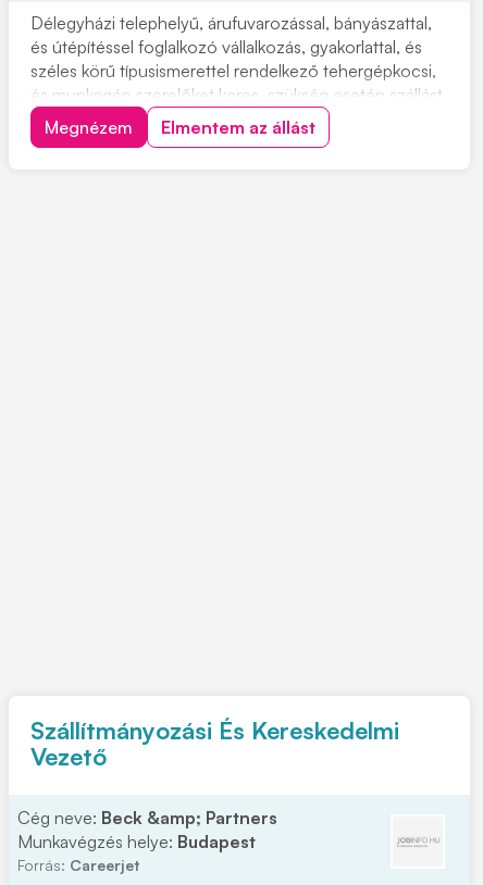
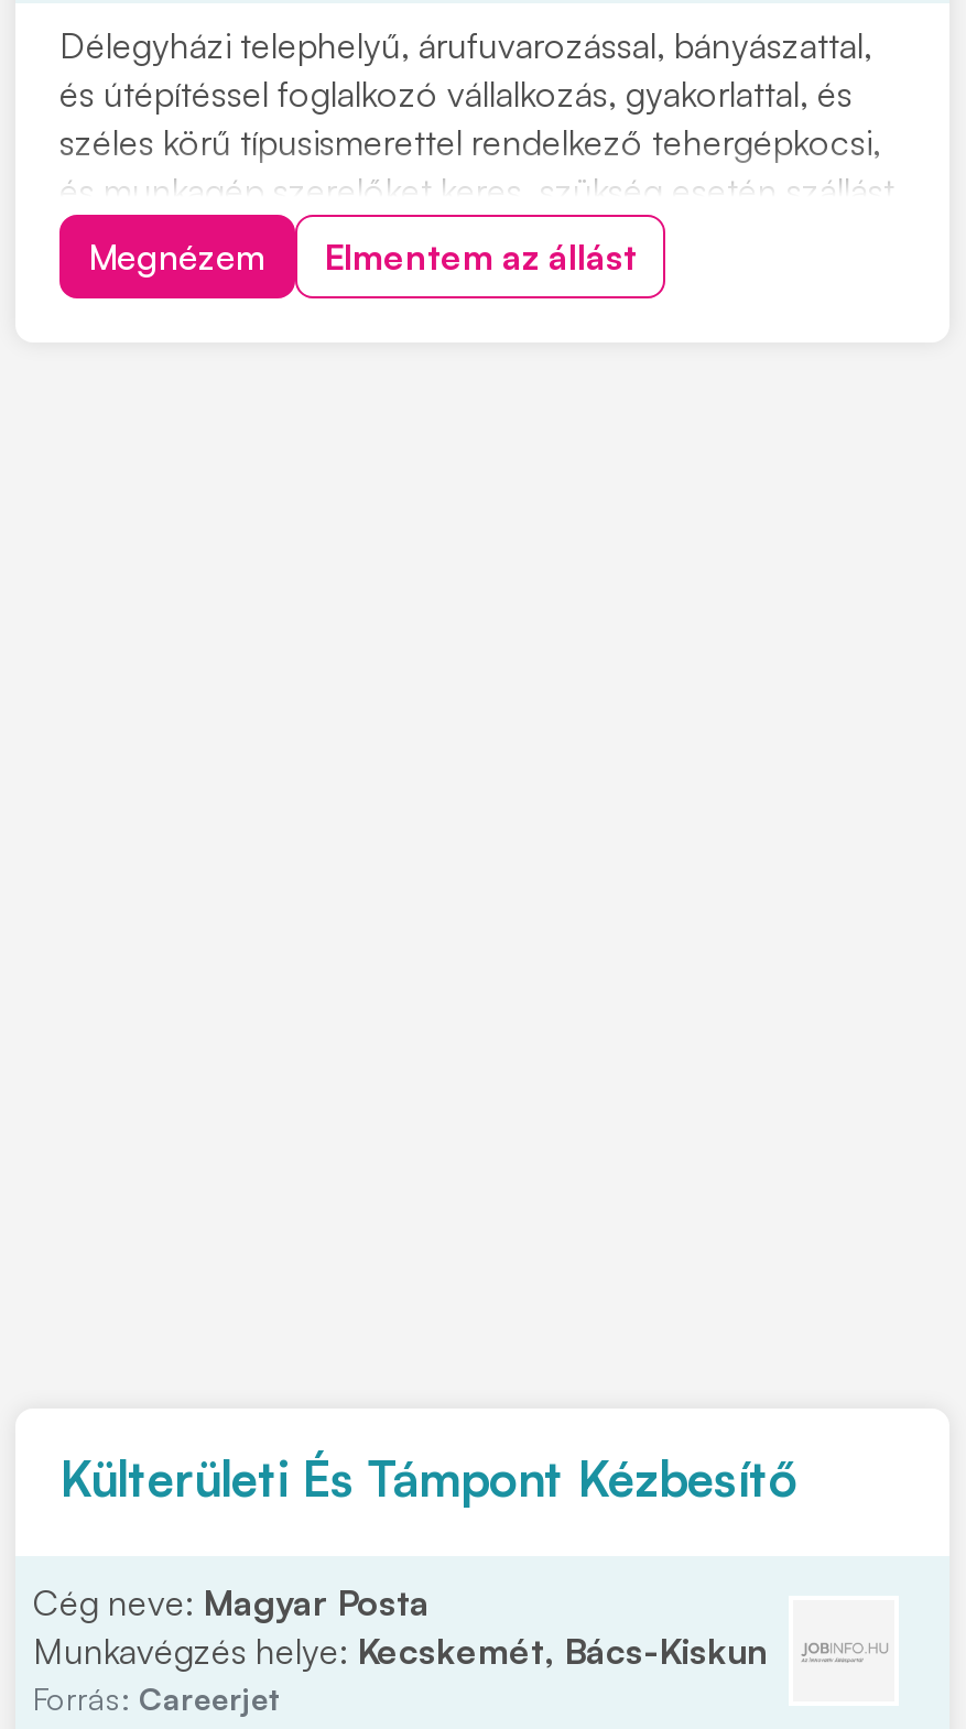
- Szállítmányozási És Kereskedelmi
- Vezető
+ Külterületi És Támpont Kézbesítő

- Cég neve: Beck &amp; Partners
- Munkavégzés helye: Budapest
+ Cég neve: Magyar Posta
+ Munkavégzés helye: Kecskemét, Bács-Kiskun
